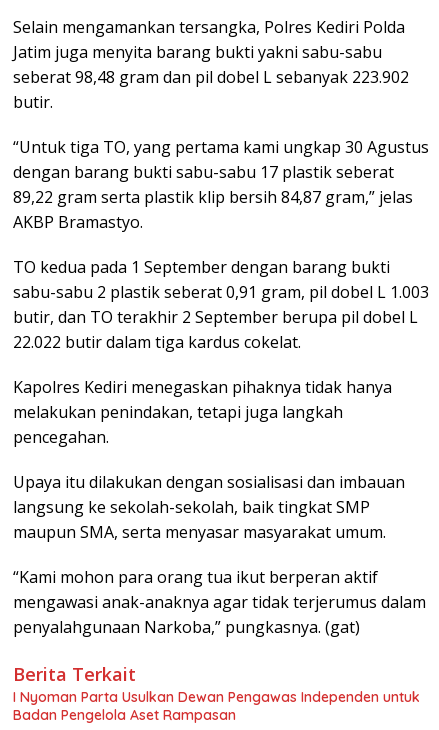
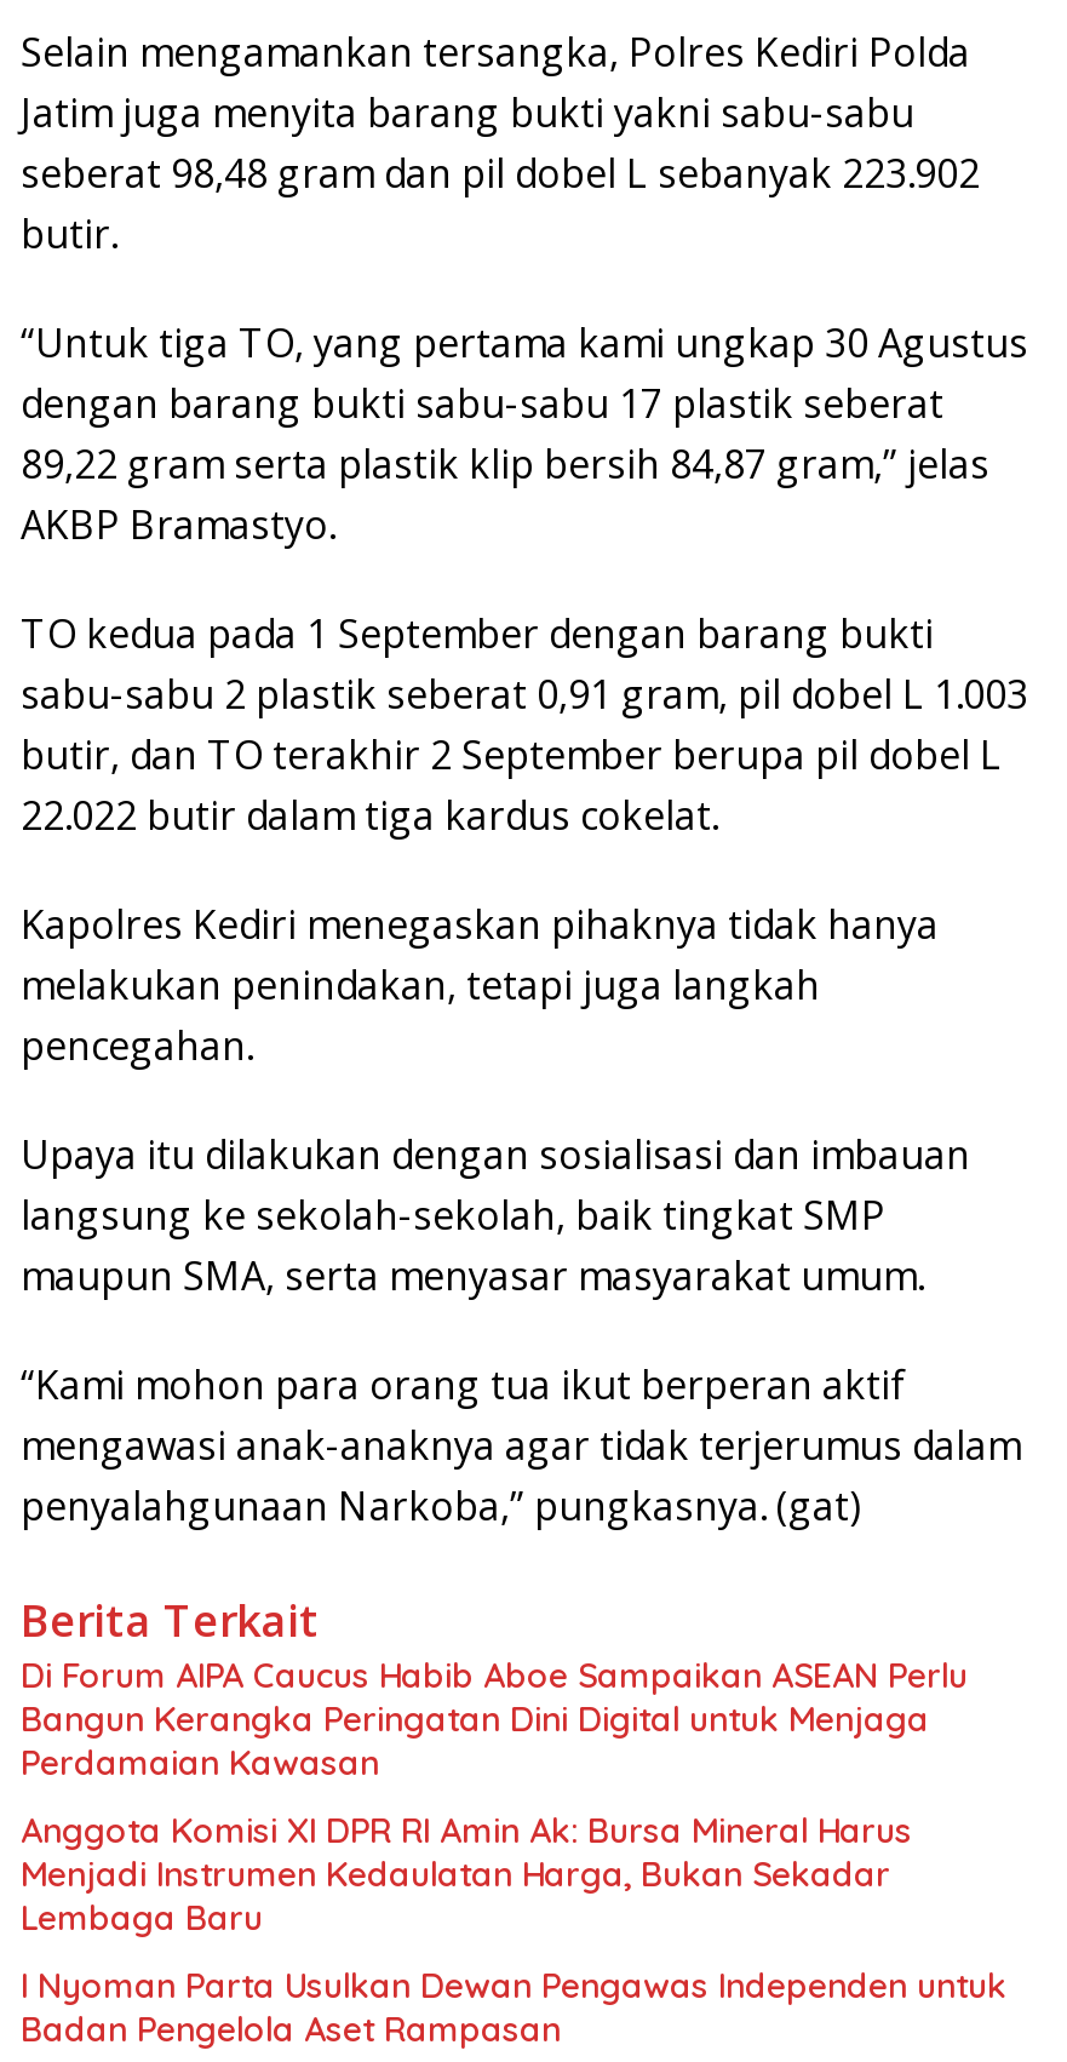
+ Di Forum AIPA Caucus Habib Aboe Sampaikan ASEAN Perlu
+ Bangun Kerangka Peringatan Dini Digital untuk Menjaga
+ Perdamaian Kawasan
+ Anggota Komisi XI DPR RI Amin Ak: Bursa Mineral Harus
+ Menjadi Instrumen Kedaulatan Harga, Bukan Sekadar
+ Lembaga Baru
